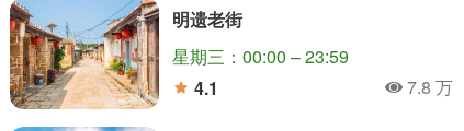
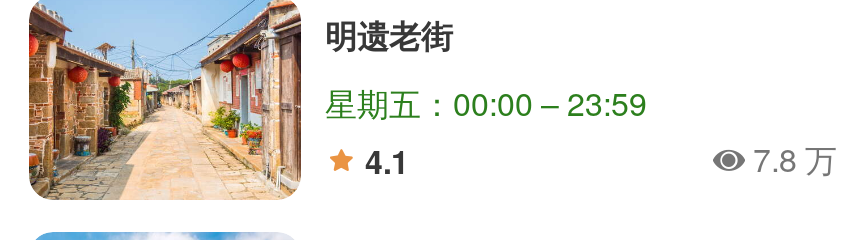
- 星期三：00:00 – 23:59
+ 星期五：00:00 – 23:59
